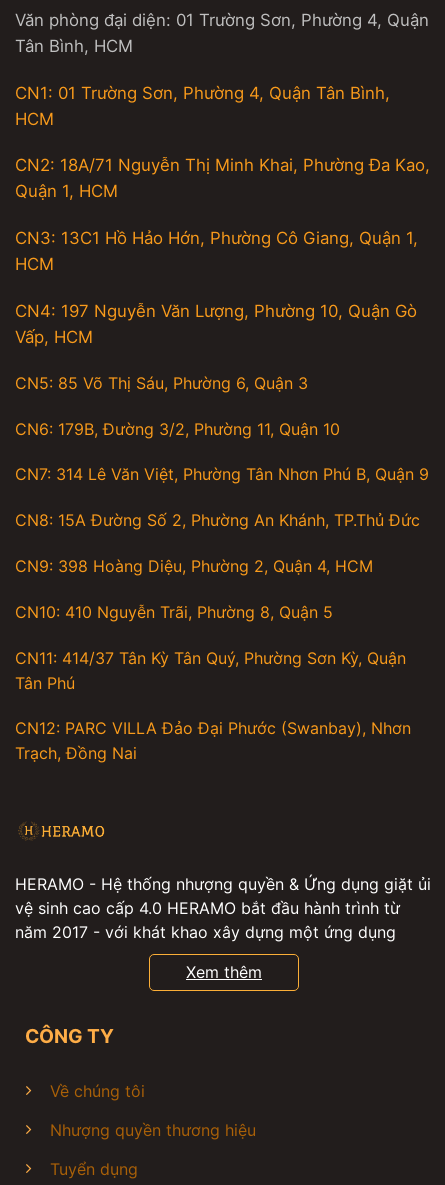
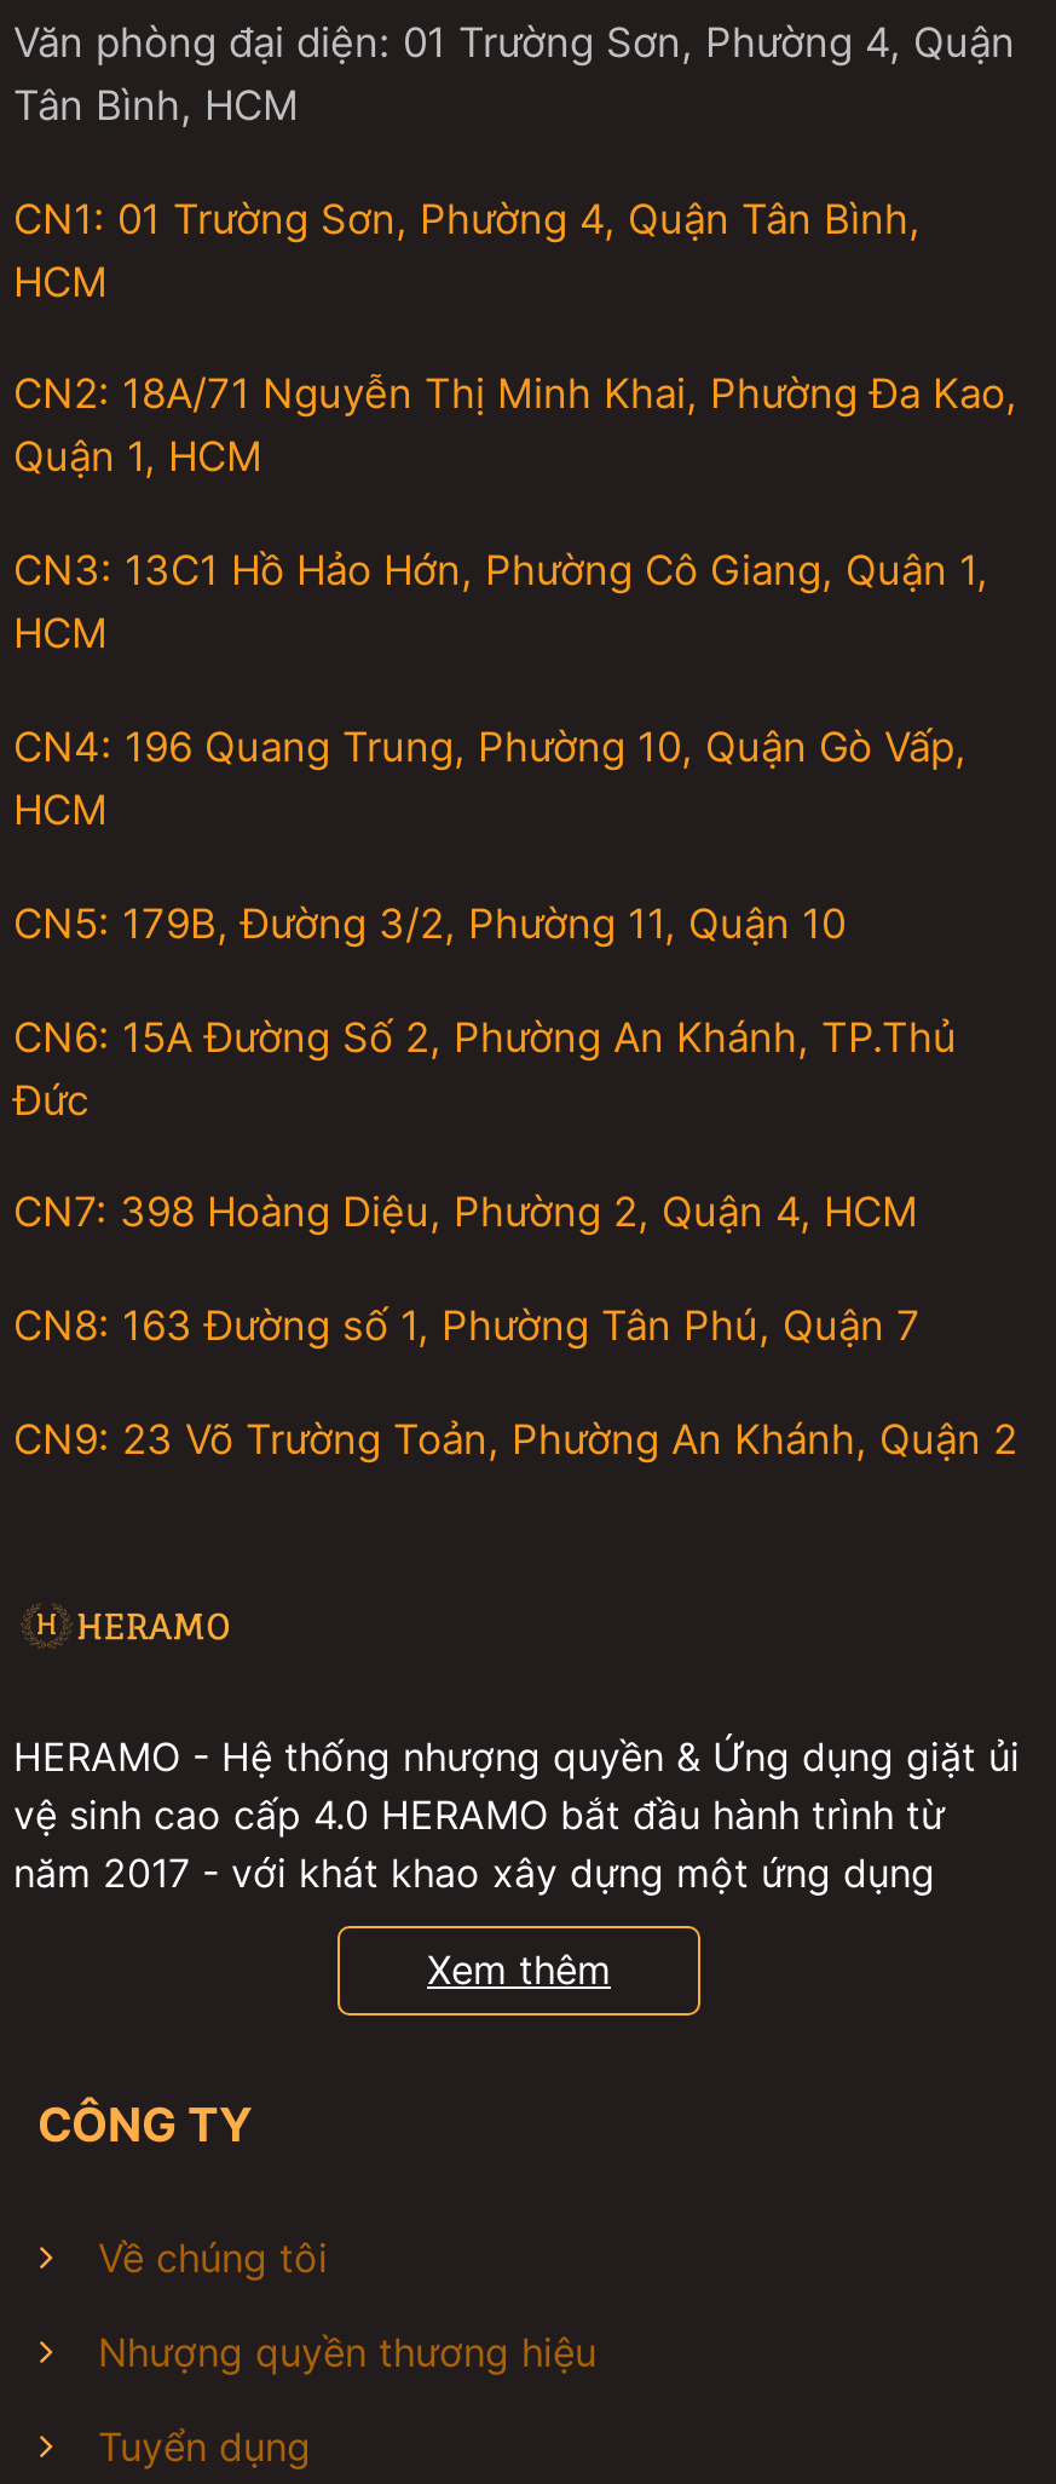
- CN4: 197 Nguyễn Văn Lượng, Phường 10, Quận Gò
- Vấp, HCM
- CN5: 85 Võ Thị Sáu, Phường 6, Quận 3
- CN6: 179B, Đường 3/2, Phường 11, Quận 10
- CN7: 314 Lê Văn Việt, Phường Tân Nhơn Phú B, Quận 9
- CN8: 15A Đường Số 2, Phường An Khánh, TP.Thủ Đức
- CN9: 398 Hoàng Diệu, Phường 2, Quận 4, HCM
- CN10: 410 Nguyễn Trãi, Phường 8, Quận 5
- CN11: 414/37 Tân Kỳ Tân Quý, Phường Sơn Kỳ, Quận
- Tân Phú
- CN12: PARC VILLA Đảo Đại Phước (Swanbay), Nhơn
- Trạch, Đồng Nai
+ CN4: 196 Quang Trung, Phường 10, Quận Gò Vấp,
+ HCM
+ CN5: 179B, Đường 3/2, Phường 11, Quận 10
+ CN6: 15A Đường Số 2, Phường An Khánh, TP.Thủ
+ Đức
+ CN7: 398 Hoàng Diệu, Phường 2, Quận 4, HCM
+ CN8: 163 Đường số 1, Phường Tân Phú, Quận 7
+ CN9: 23 Võ Trường Toản, Phường An Khánh, Quận 2
